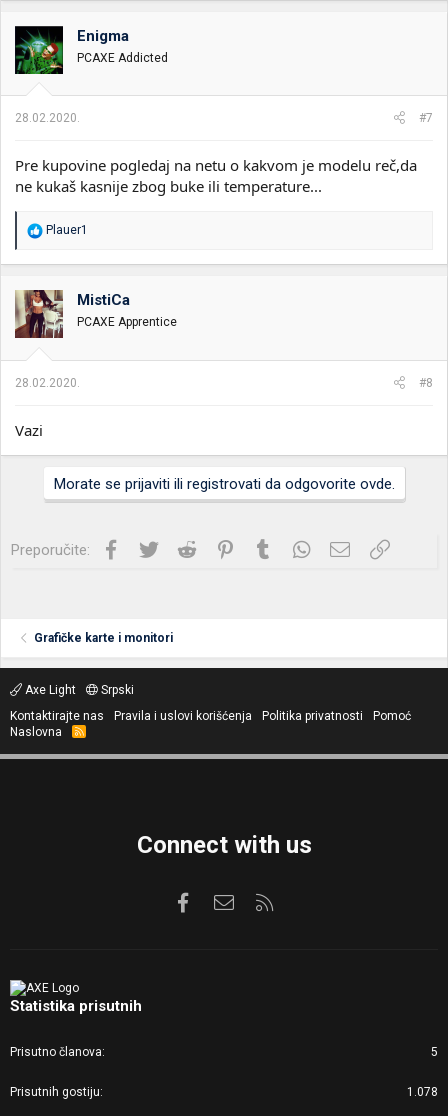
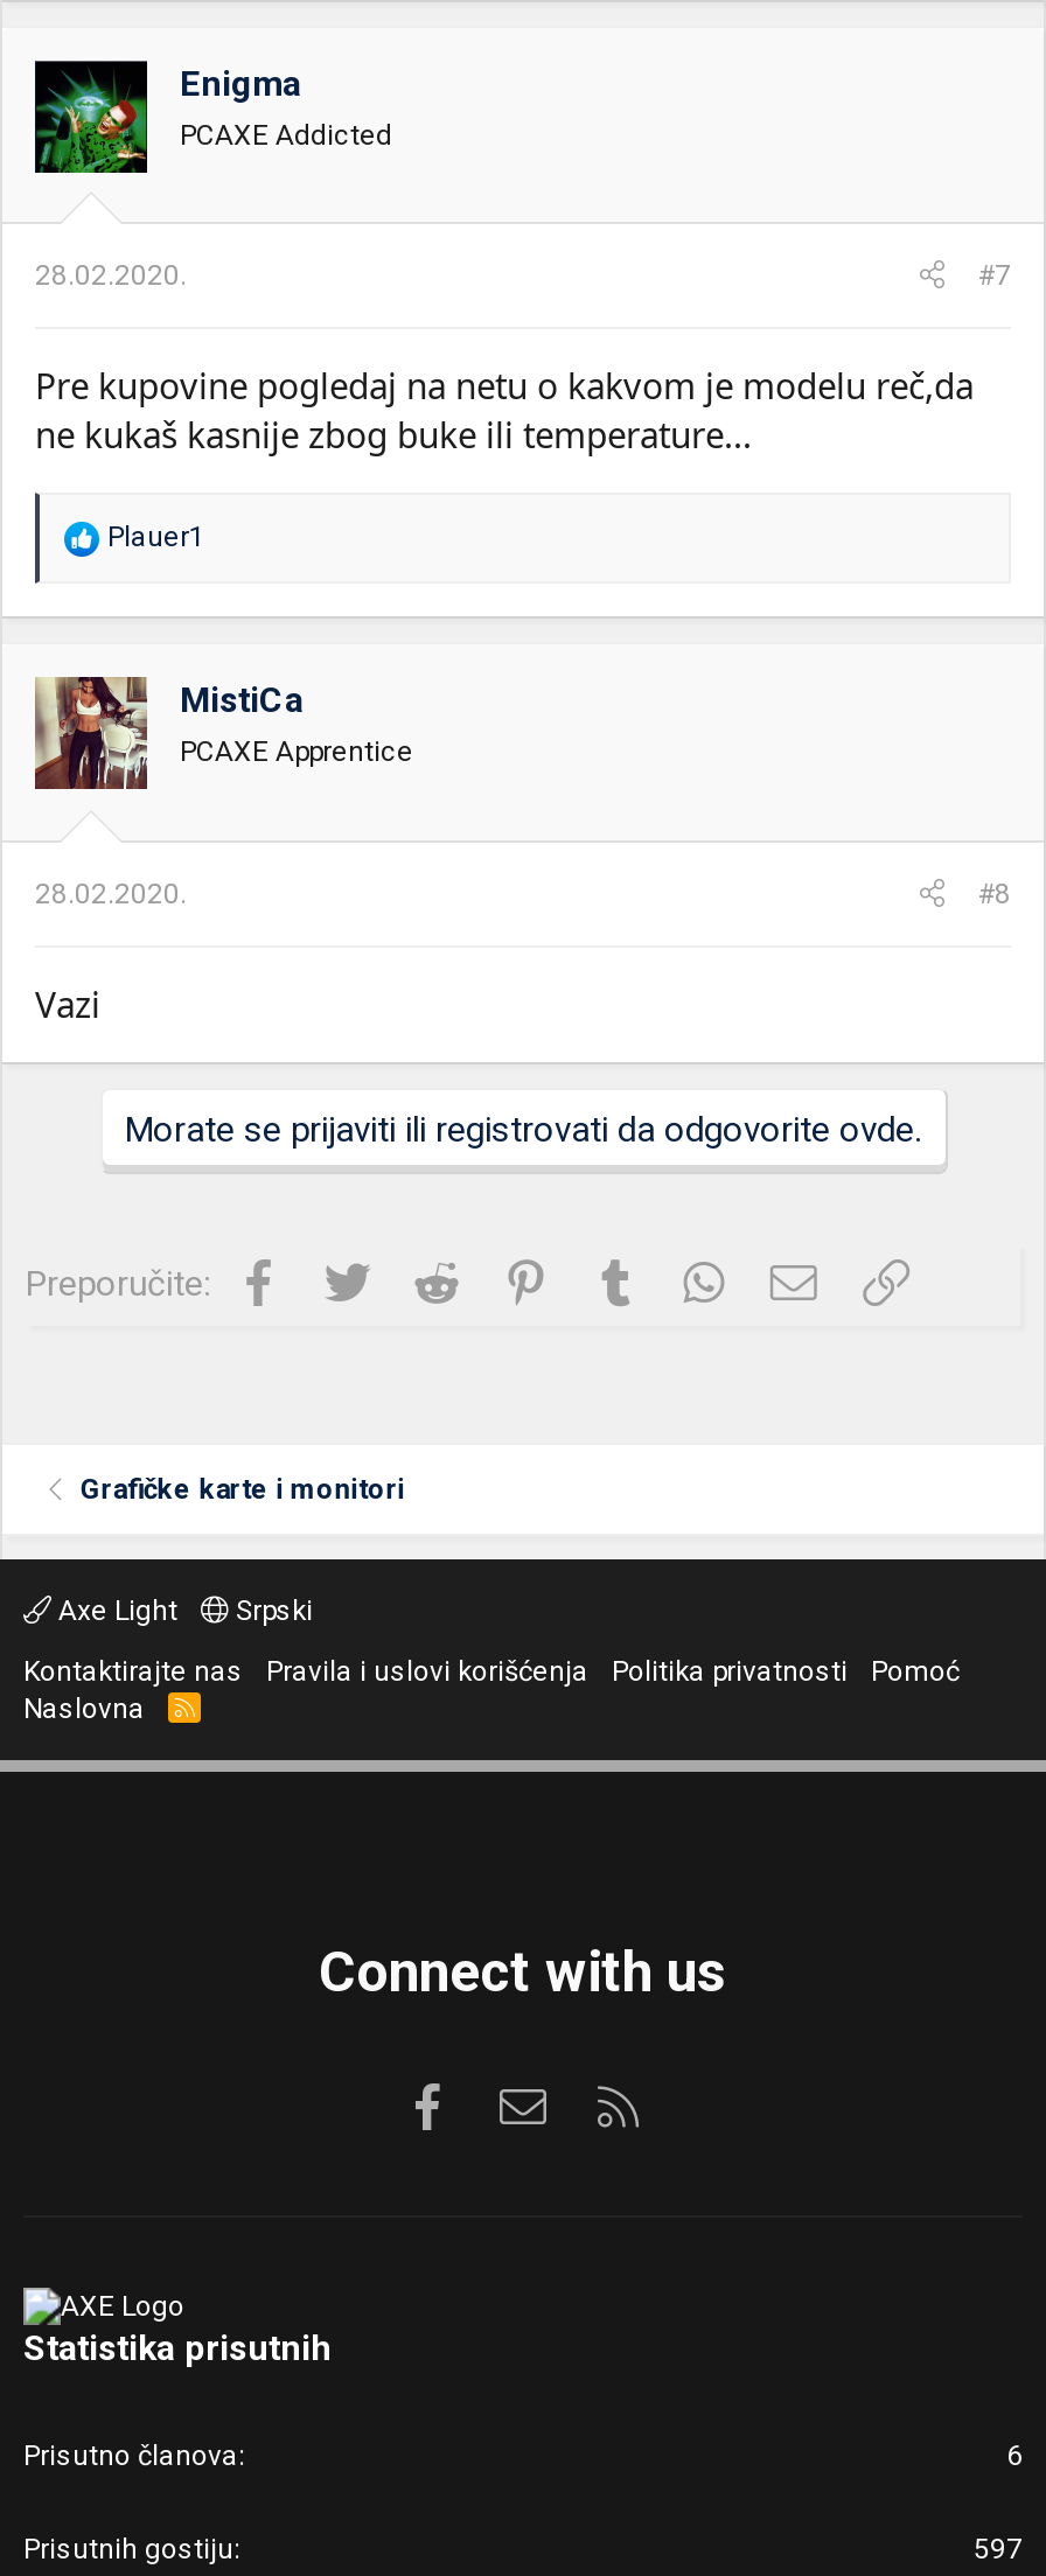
- 5
+ 6

- 1.078
+ 597
